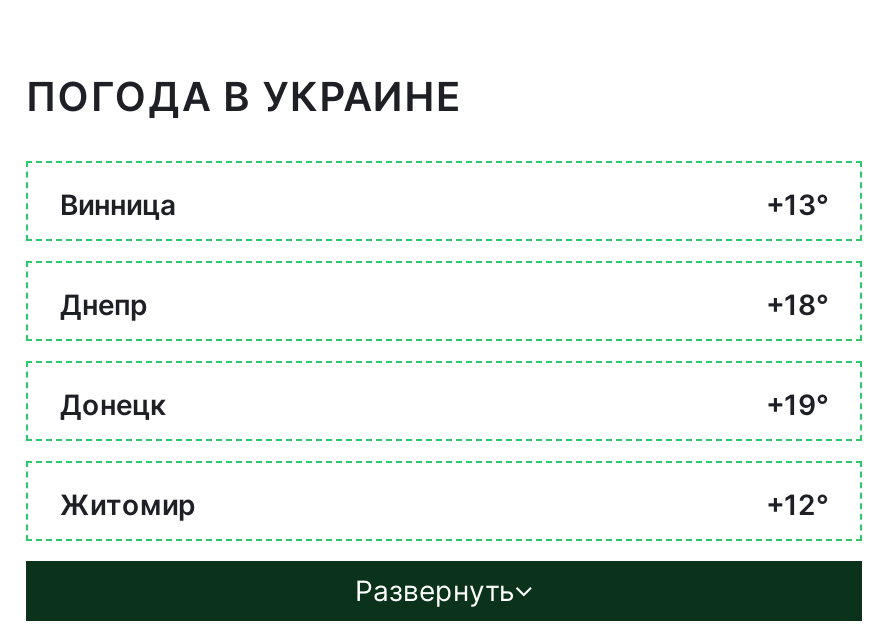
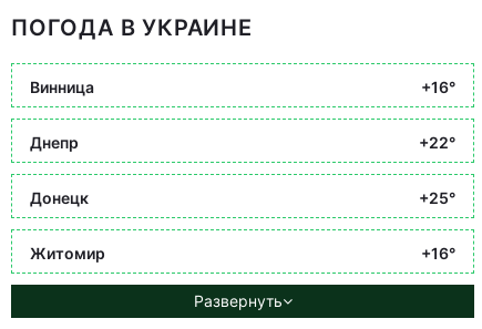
- +13°
+ +16°

- +18°
+ +22°

- +19°
+ +25°

- +12°
+ +16°
